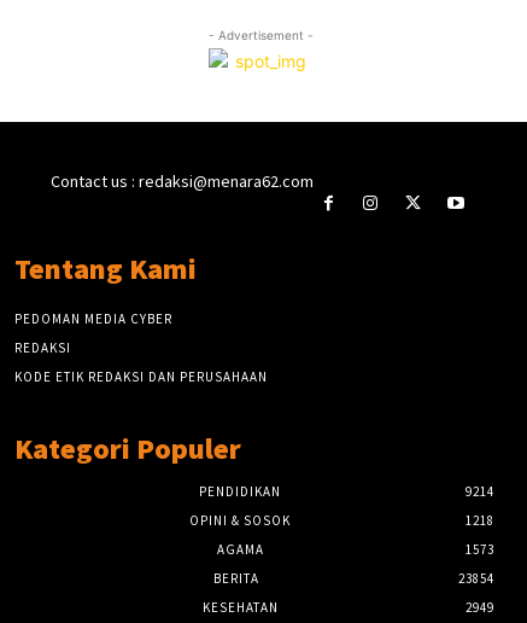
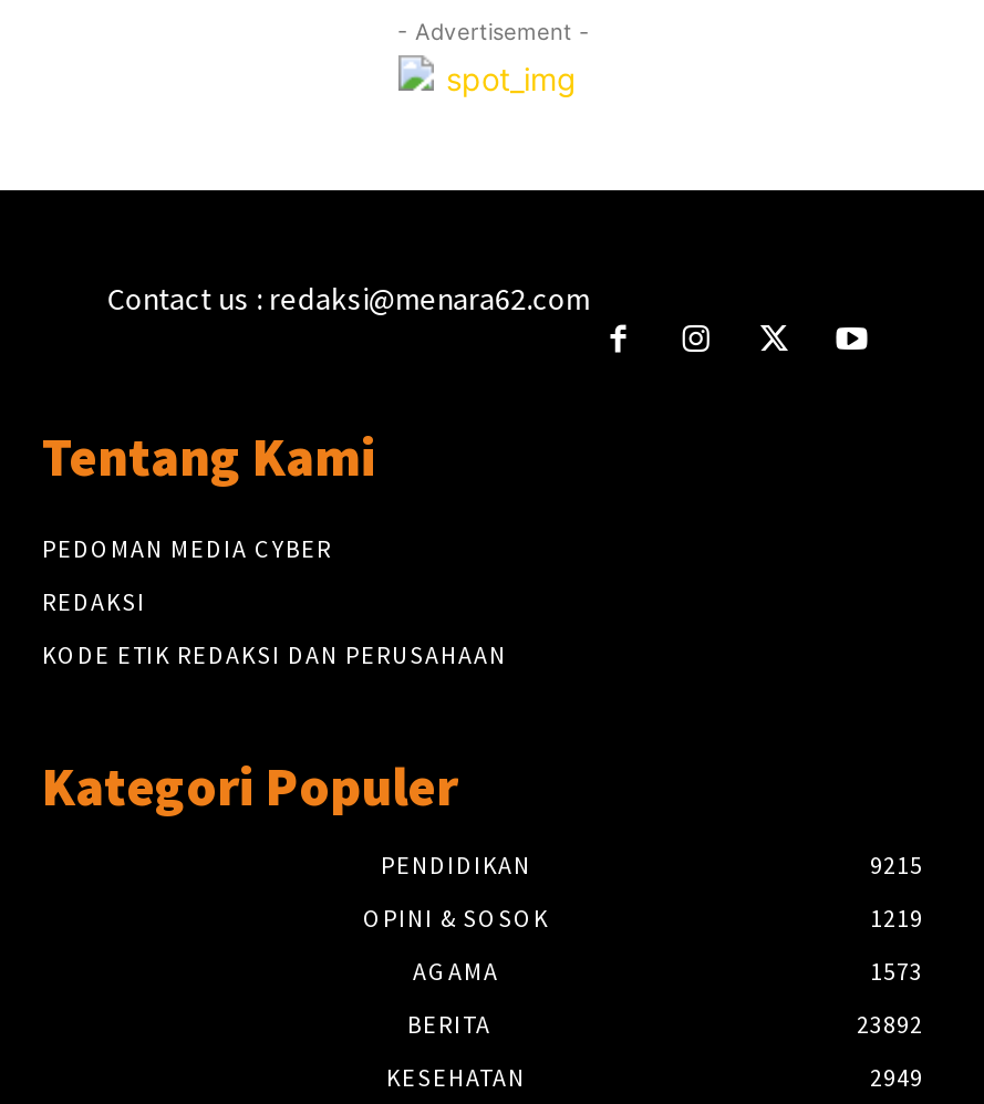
- 9214
+ 9215

- 1218
+ 1219

- 23854
+ 23892
